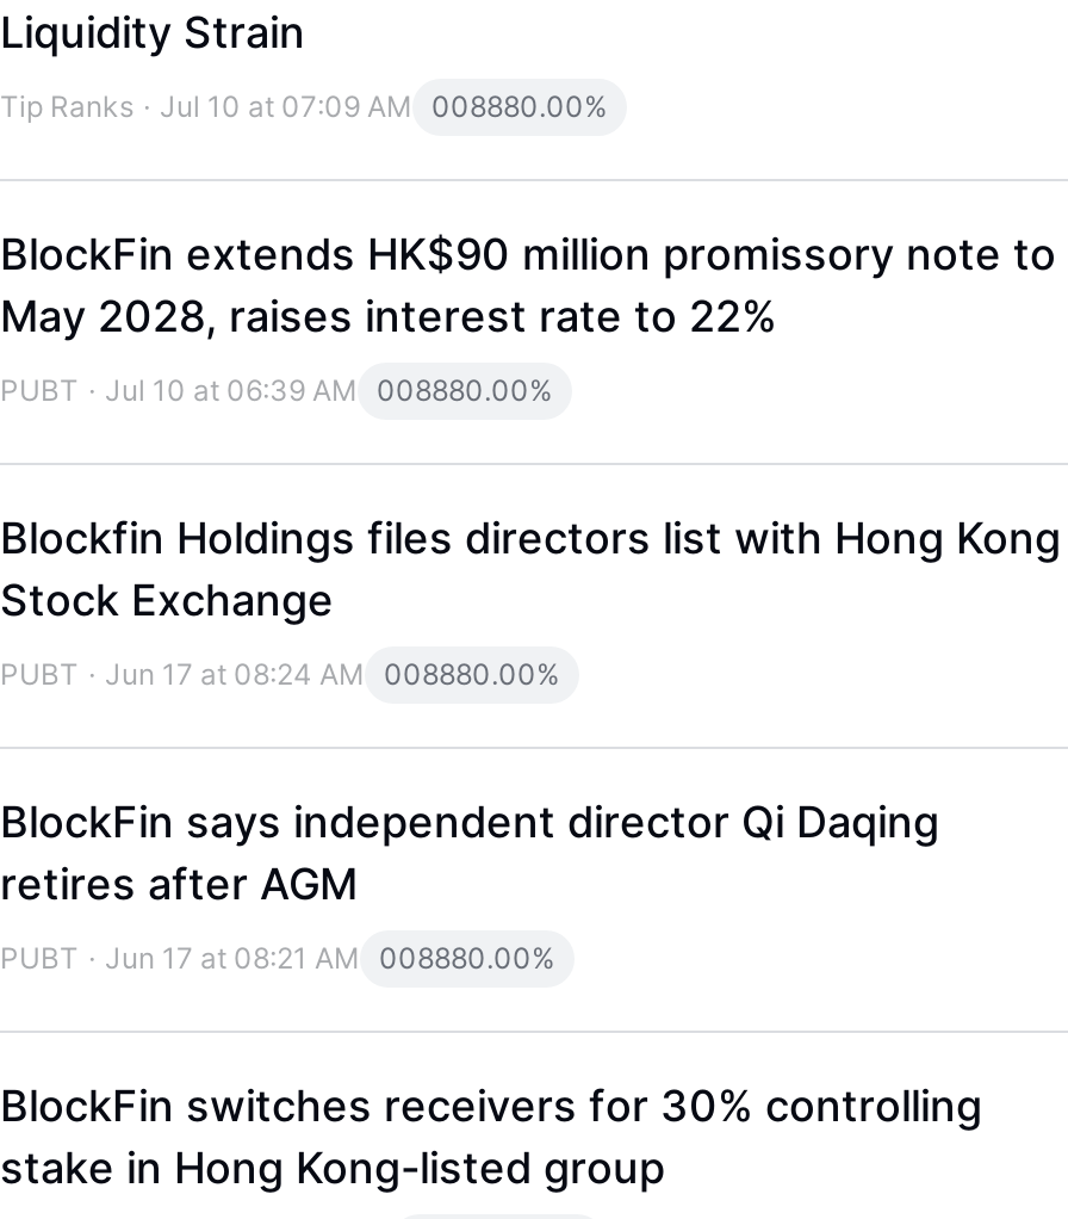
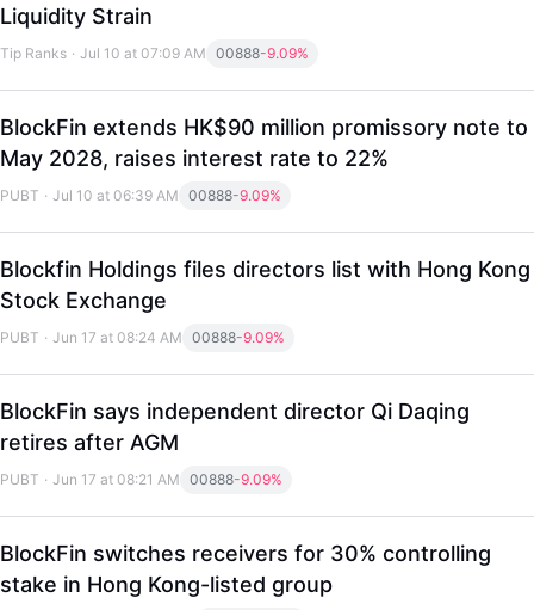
- Tip Ranks · Jul 10 at 07:09 AM 008880.00%
+ Tip Ranks · Jul 10 at 07:09 AM 00888-9.09%

- PUBT · Jul 10 at 06:39 AM 008880.00%
+ PUBT · Jul 10 at 06:39 AM 00888-9.09%

- PUBT · Jun 17 at 08:24 AM 008880.00%
+ PUBT · Jun 17 at 08:24 AM 00888-9.09%

- PUBT · Jun 17 at 08:21 AM 008880.00%
+ PUBT · Jun 17 at 08:21 AM 00888-9.09%
